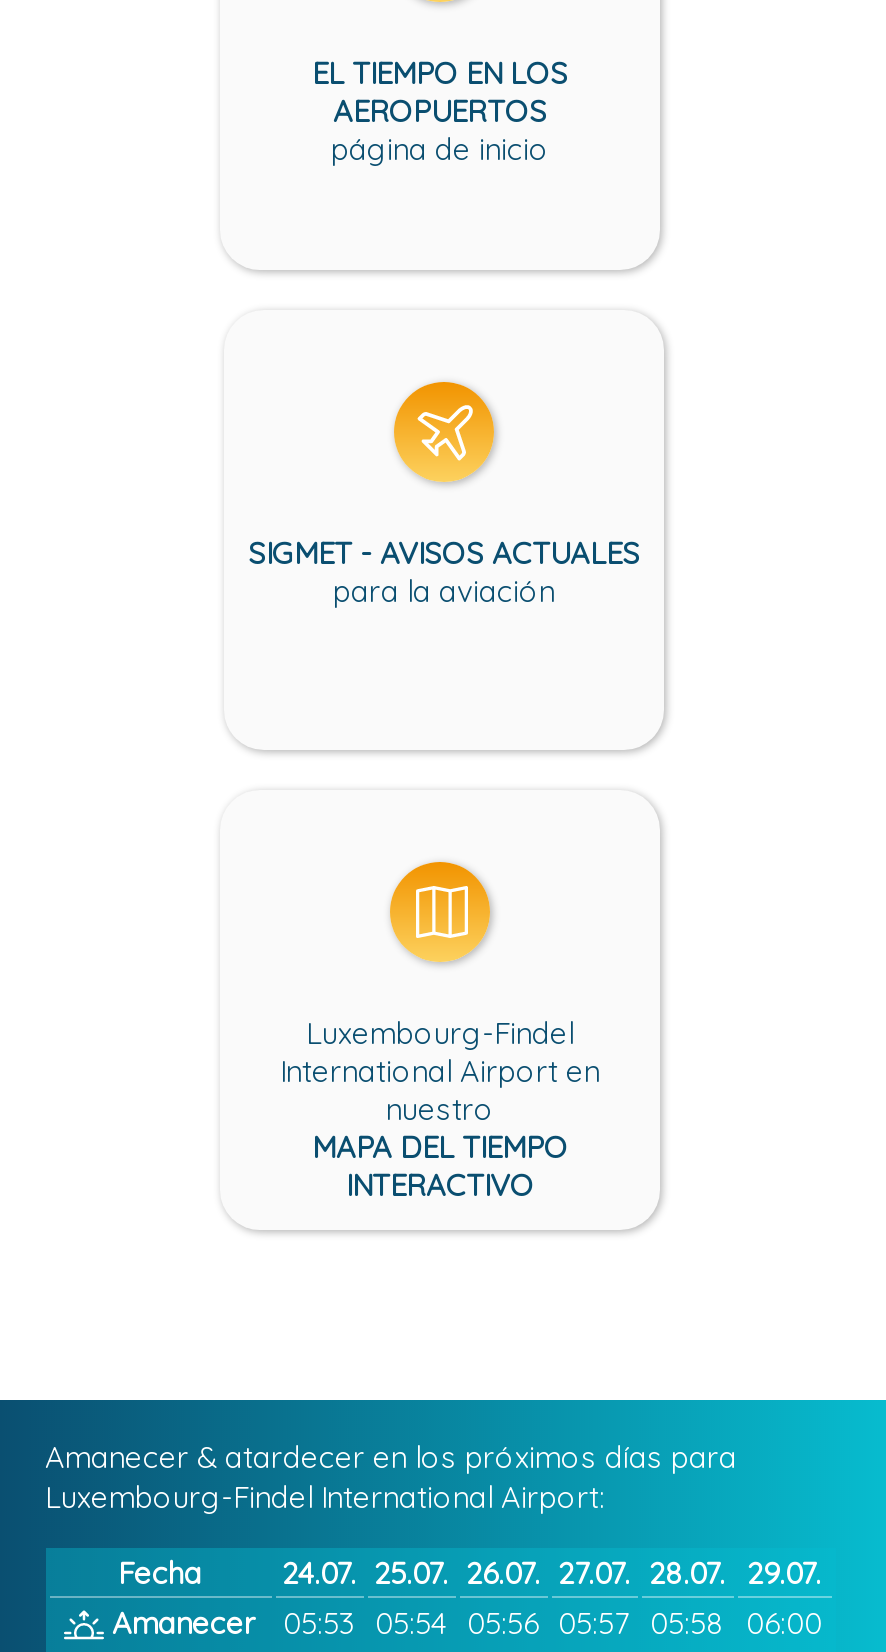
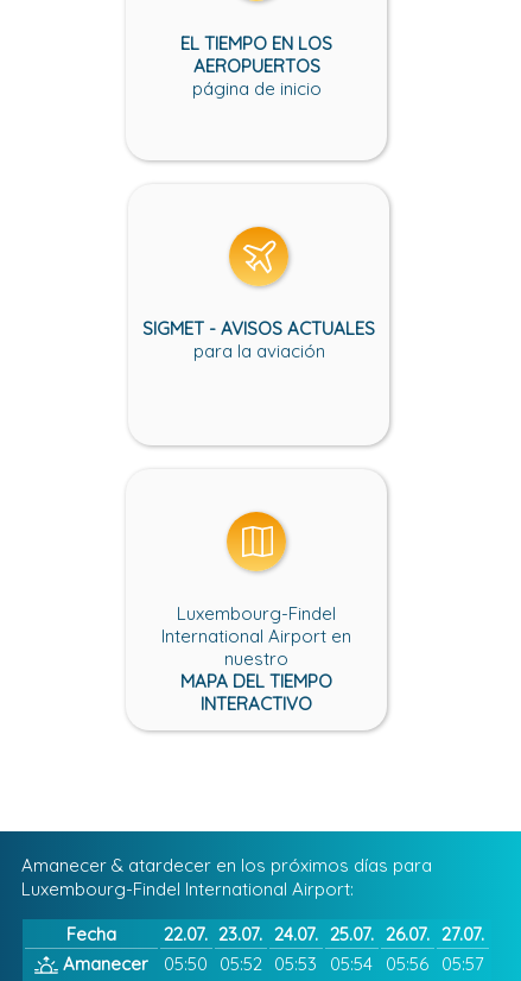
- 24.07. 25.07. 26.07. 27.07. 28.07. 29.07.
+ 22.07. 23.07. 24.07. 25.07. 26.07. 27.07.

- Amanecer 05:53 05:54 05:56 05:57 05:58 06:00
+ Amanecer 05:50 05:52 05:53 05:54 05:56 05:57
